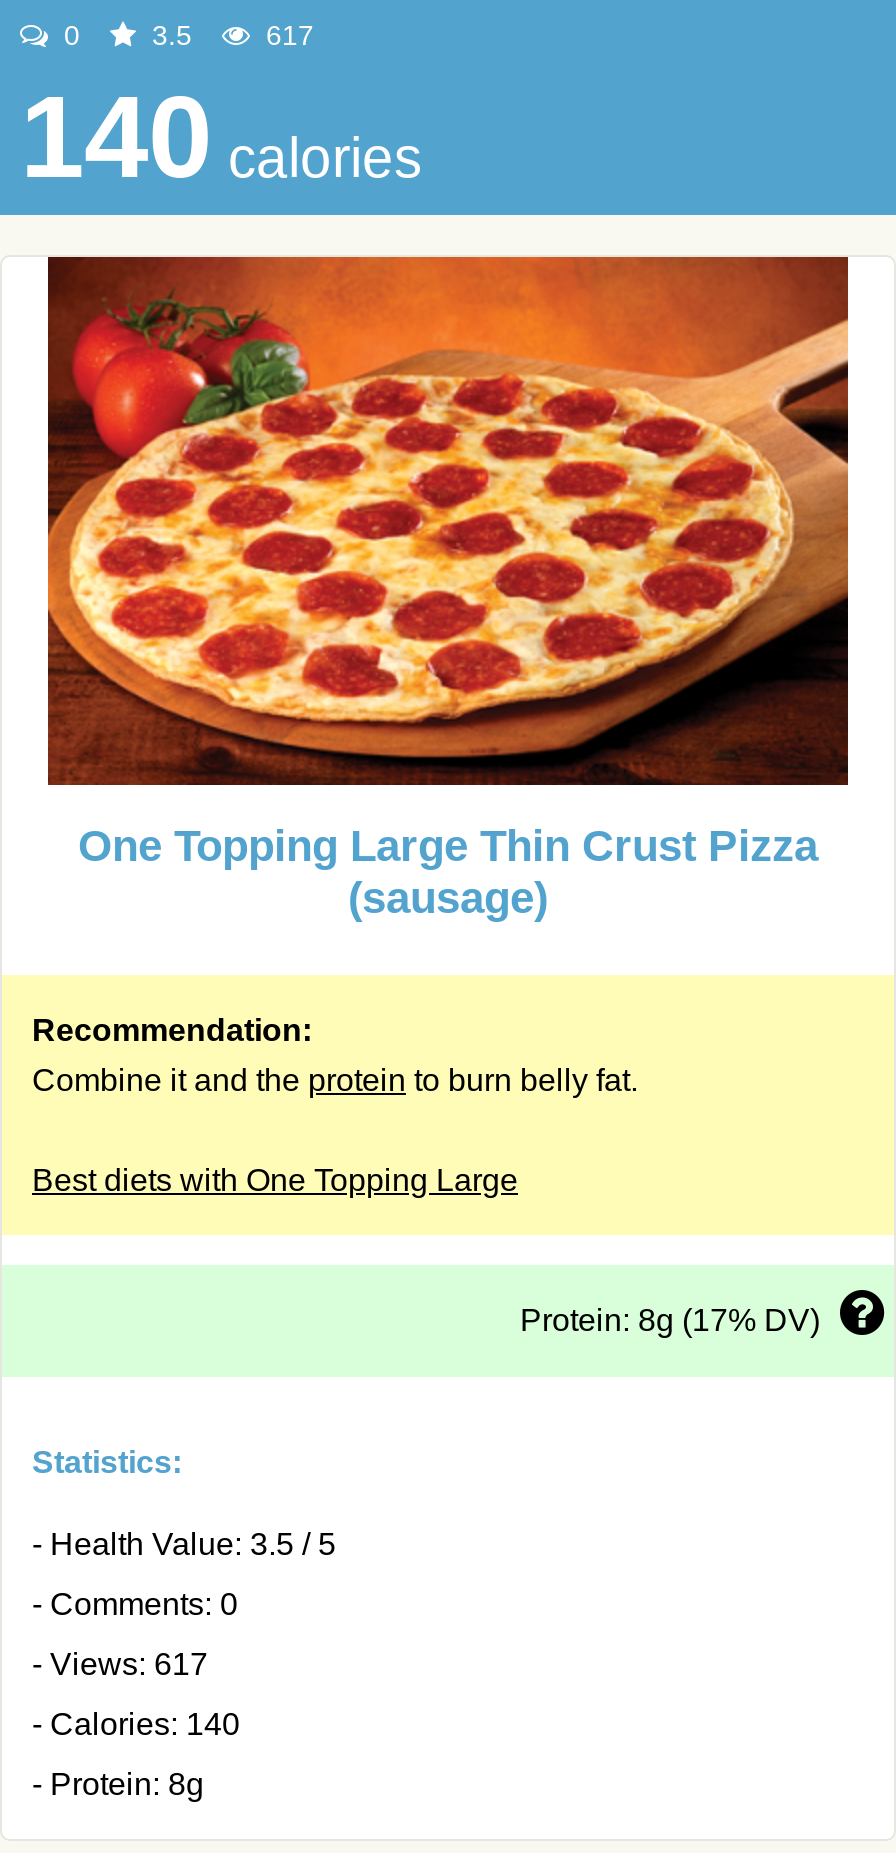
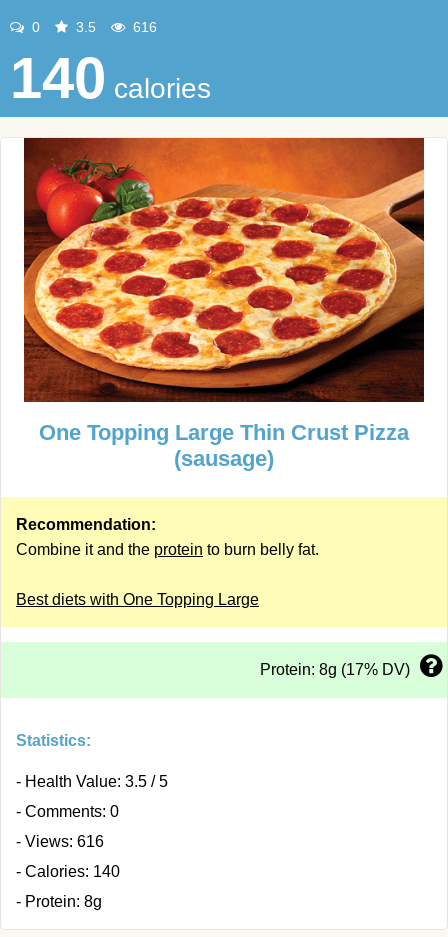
- 617
+ 616

- - Views: 617
+ - Views: 616
